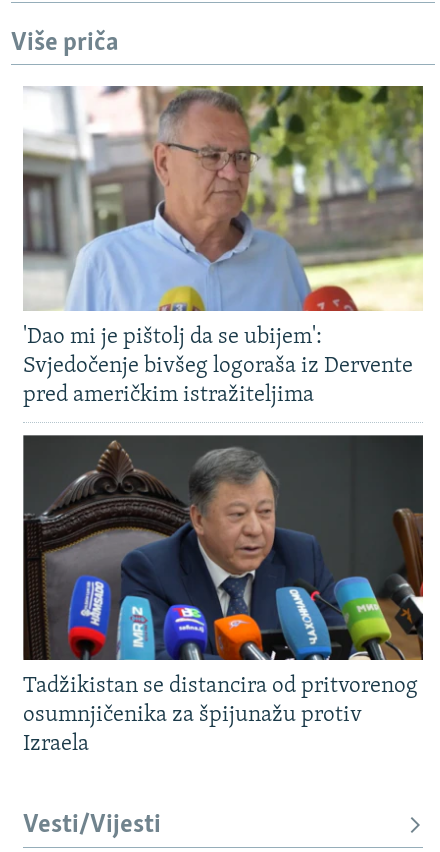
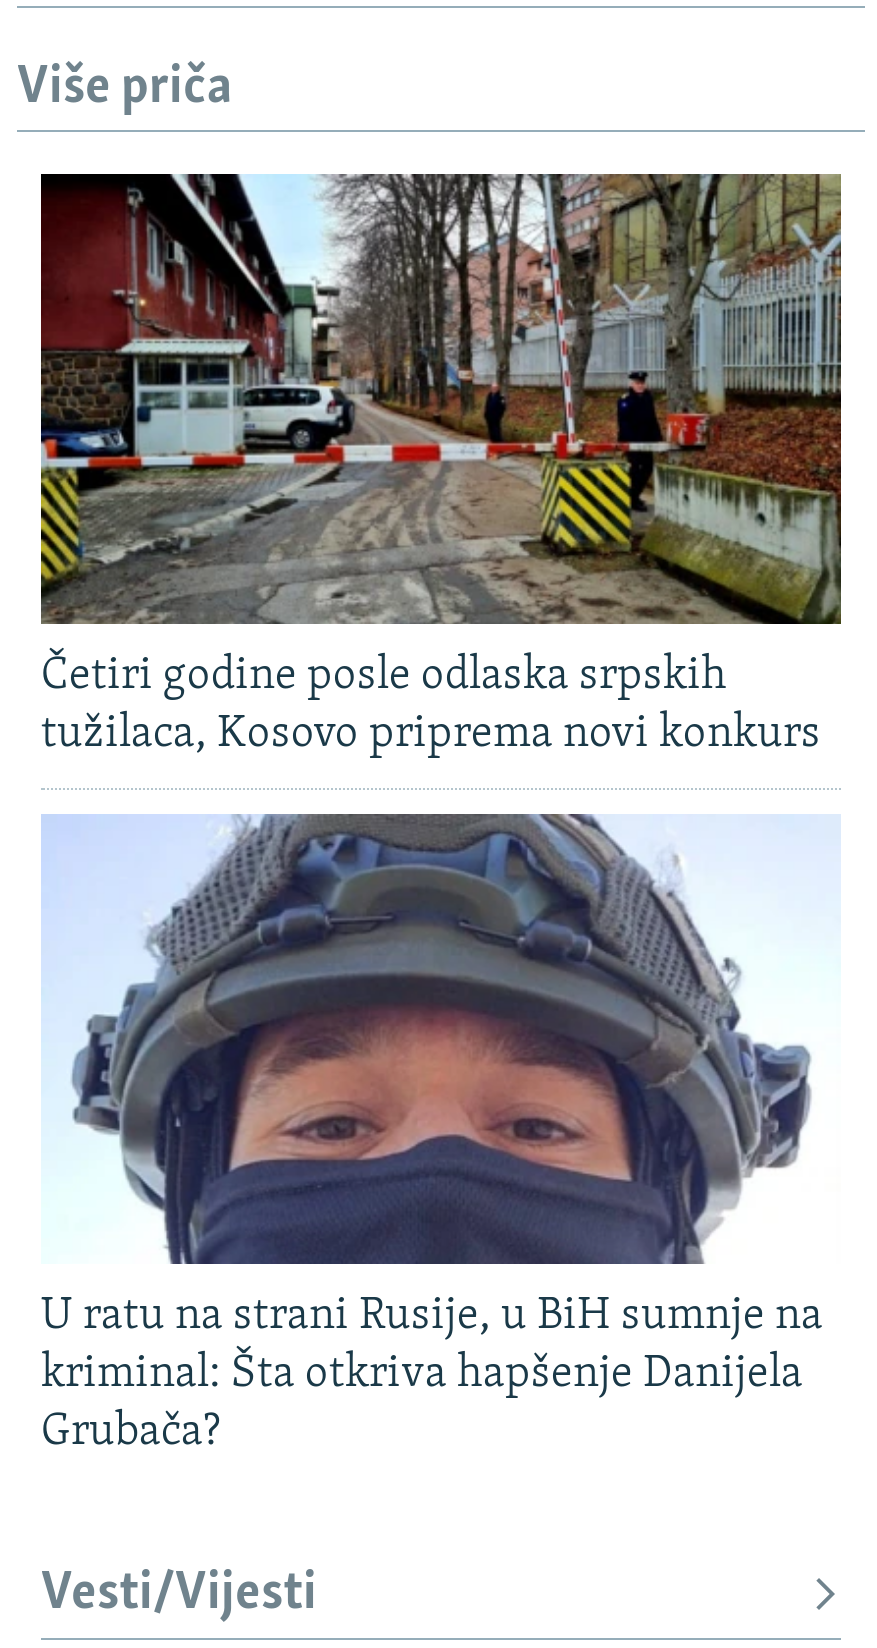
- [image]
- 'Dao mi je pištolj da se ubijem':
- Svjedočenje bivšeg logoraša iz Dervente
- pred američkim istražiteljima
+ [image]
+ Četiri godine posle odlaska srpskih
+ tužilaca, Kosovo priprema novi konkurs

- [image]
- Tadžikistan se distancira od pritvorenog
- osumnjičenika za špijunažu protiv
- Izraela
+ [image]
+ U ratu na strani Rusije, u BiH sumnje na
+ kriminal: Šta otkriva hapšenje Danijela
+ Grubača?
